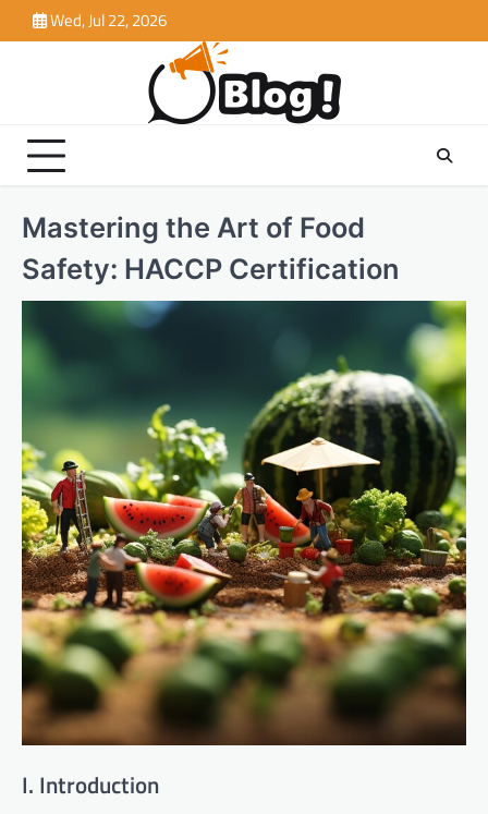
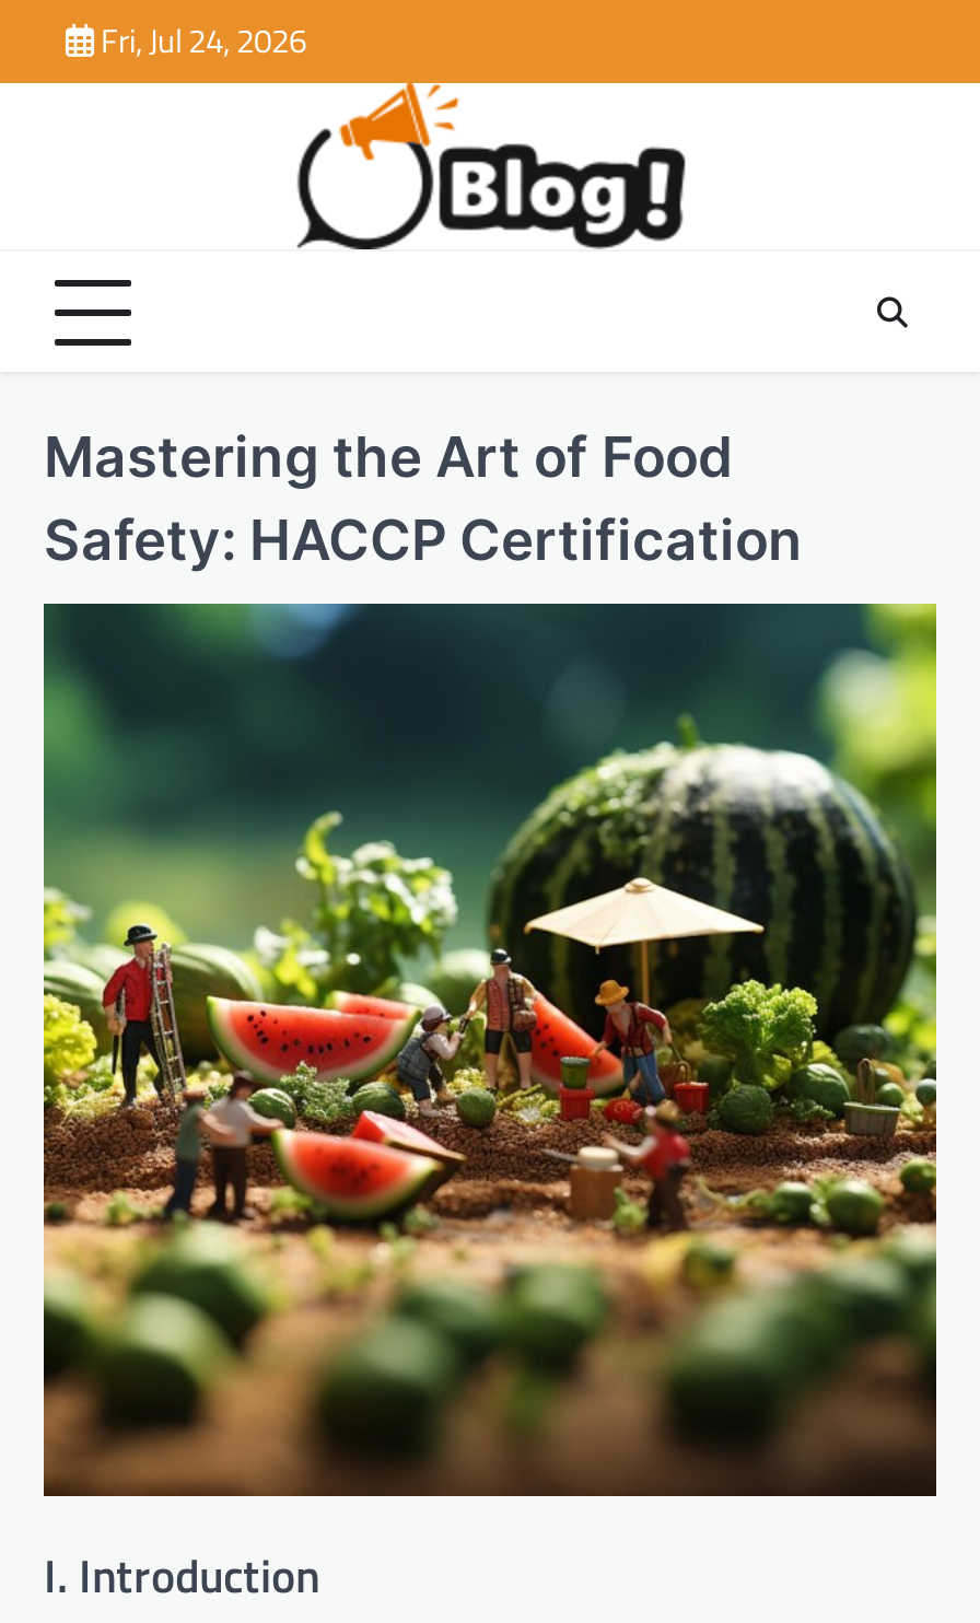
- Wed, Jul 22, 2026
+ Fri, Jul 24, 2026
